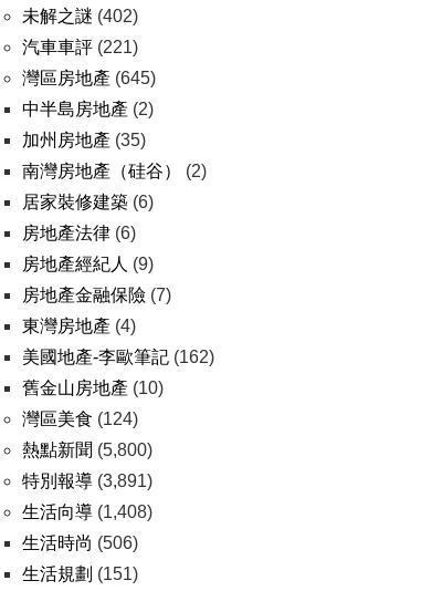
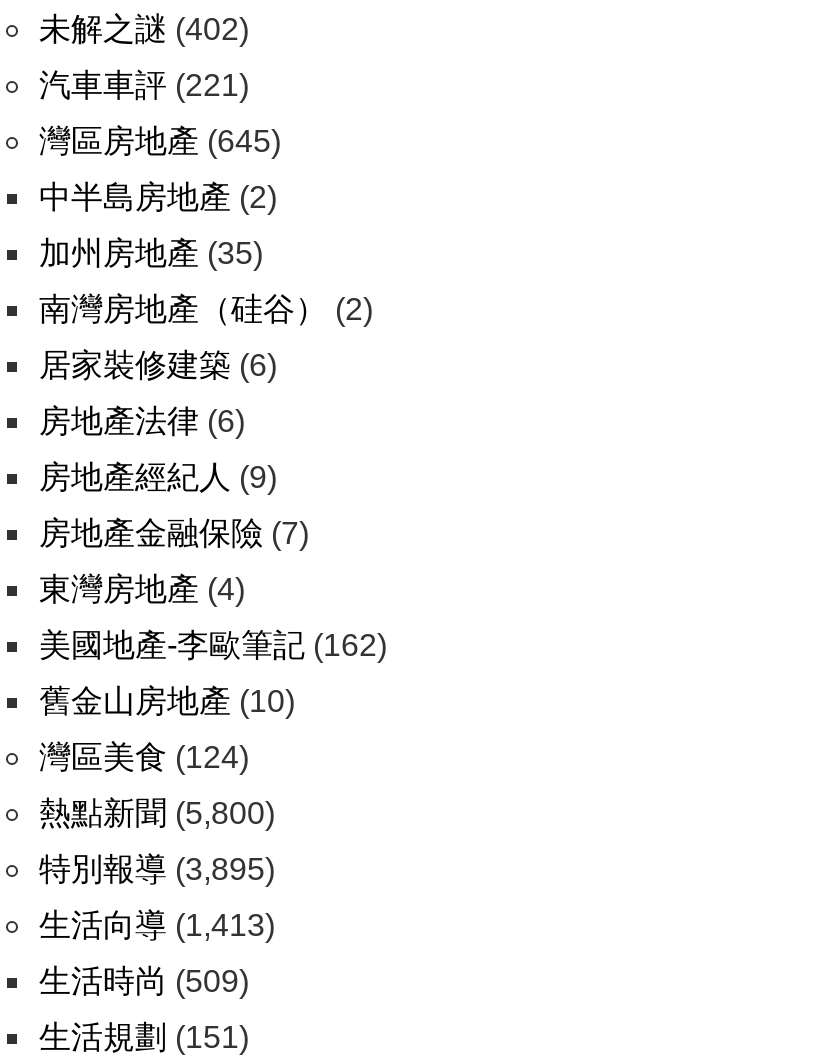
- 特別報導(3,891)
+ 特別報導(3,895)

- 生活向導(1,408)
+ 生活向導(1,413)

- 生活時尚(506)
+ 生活時尚(509)
